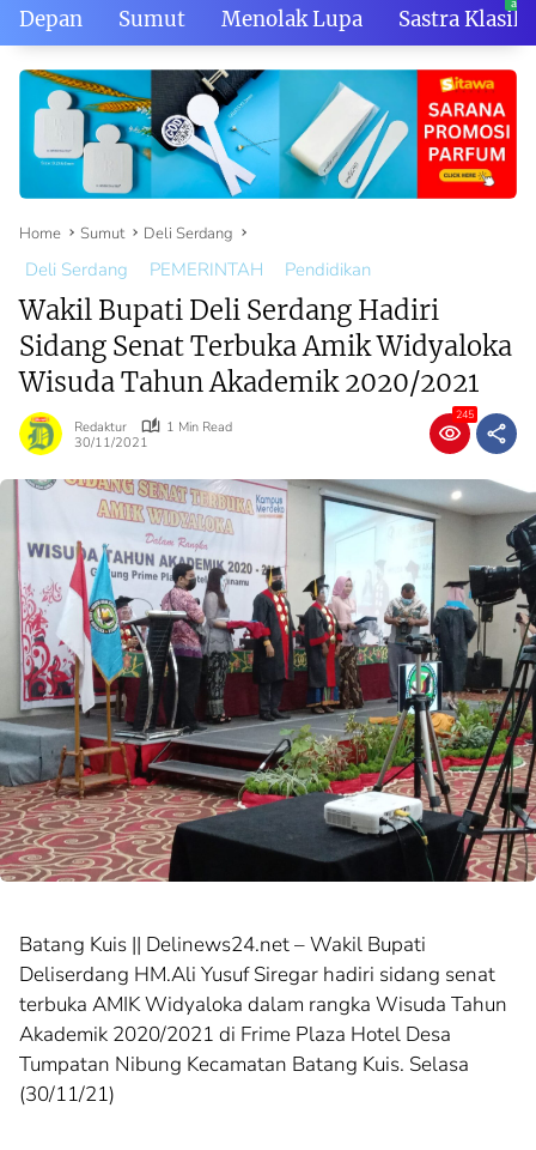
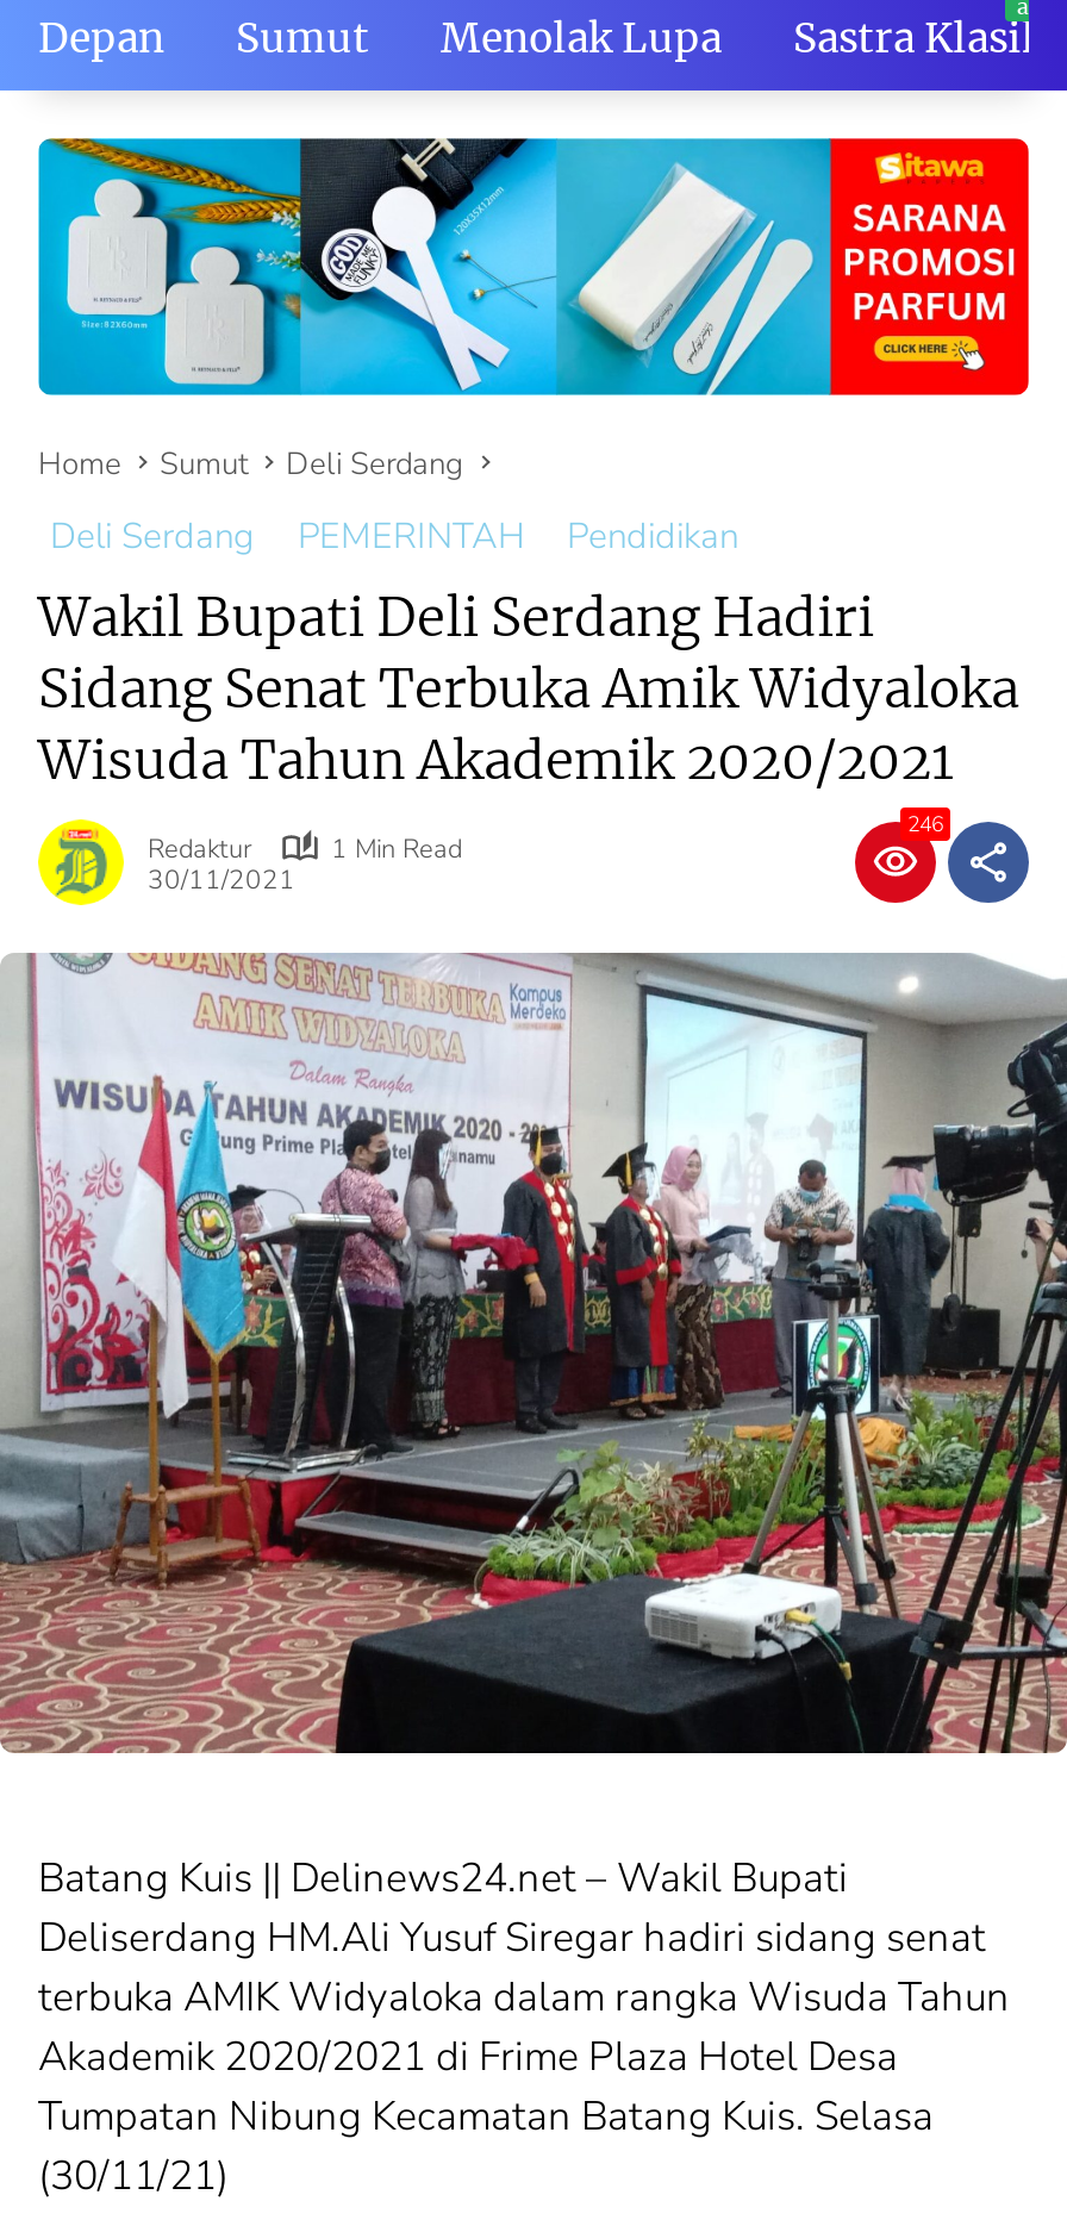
- 245
+ 246
